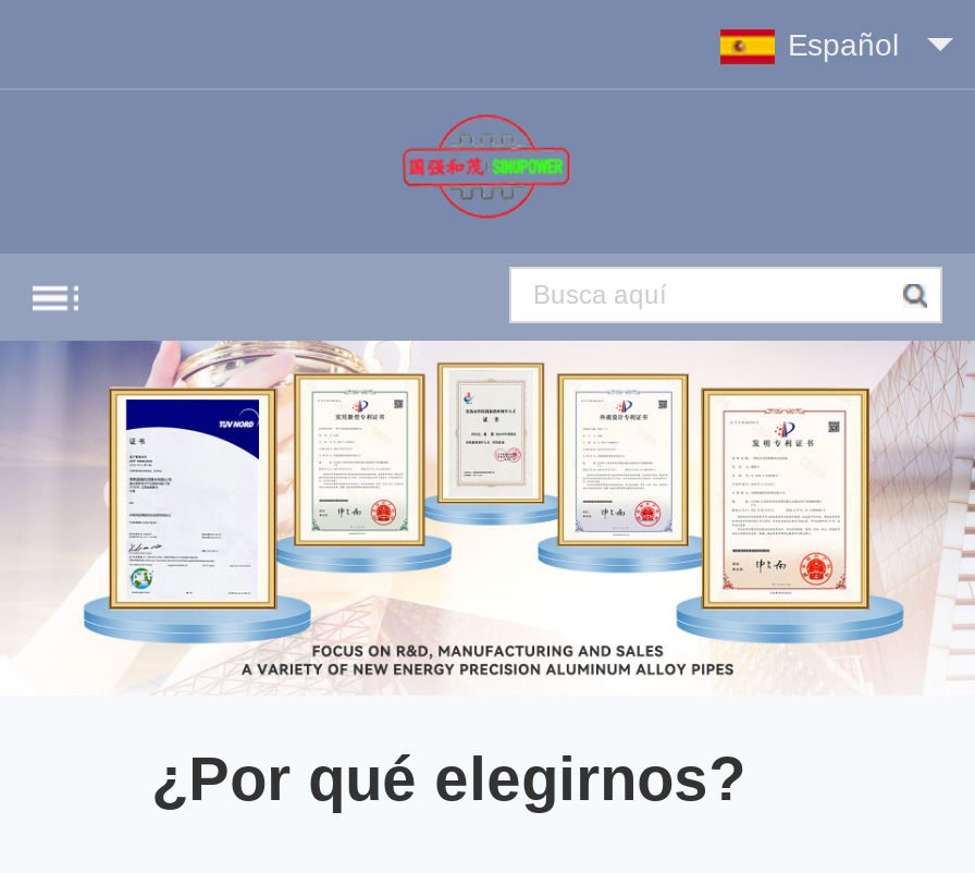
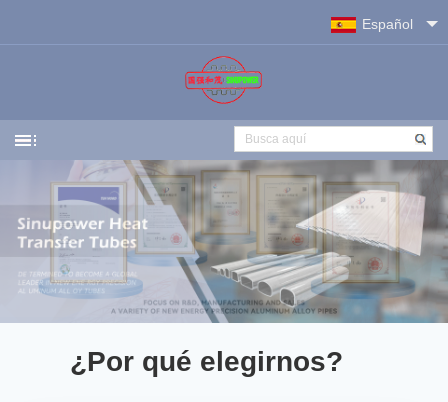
- [image]
+ [image]
